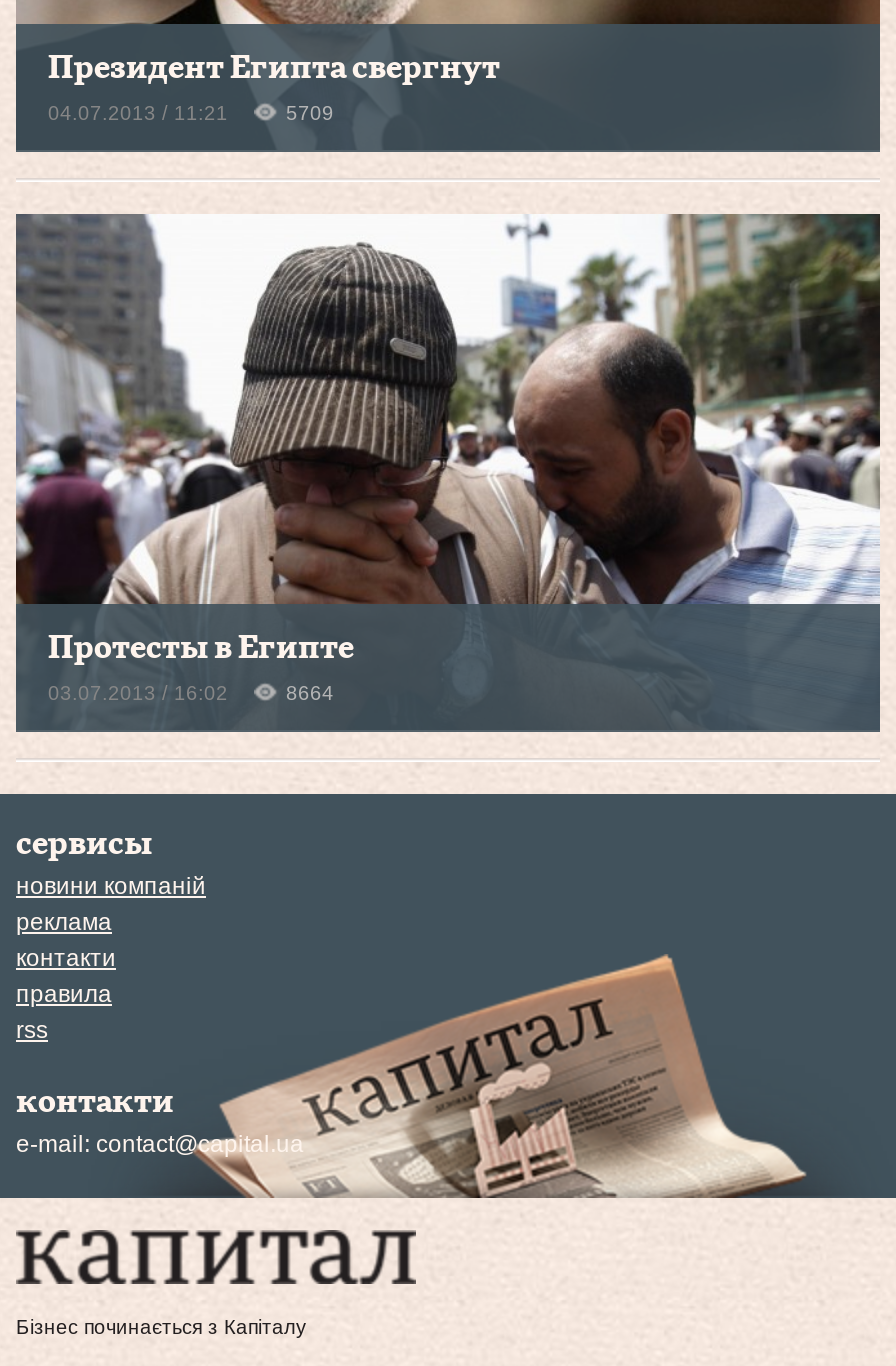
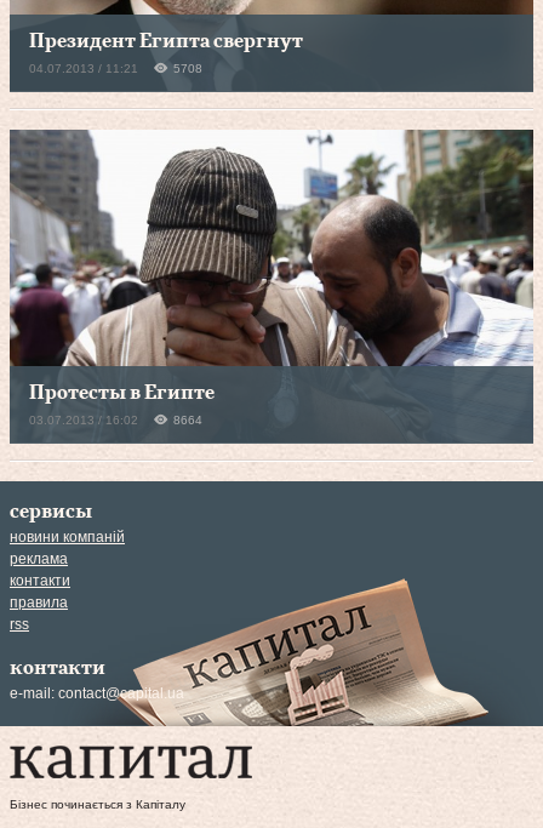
- 5709
+ 5708
